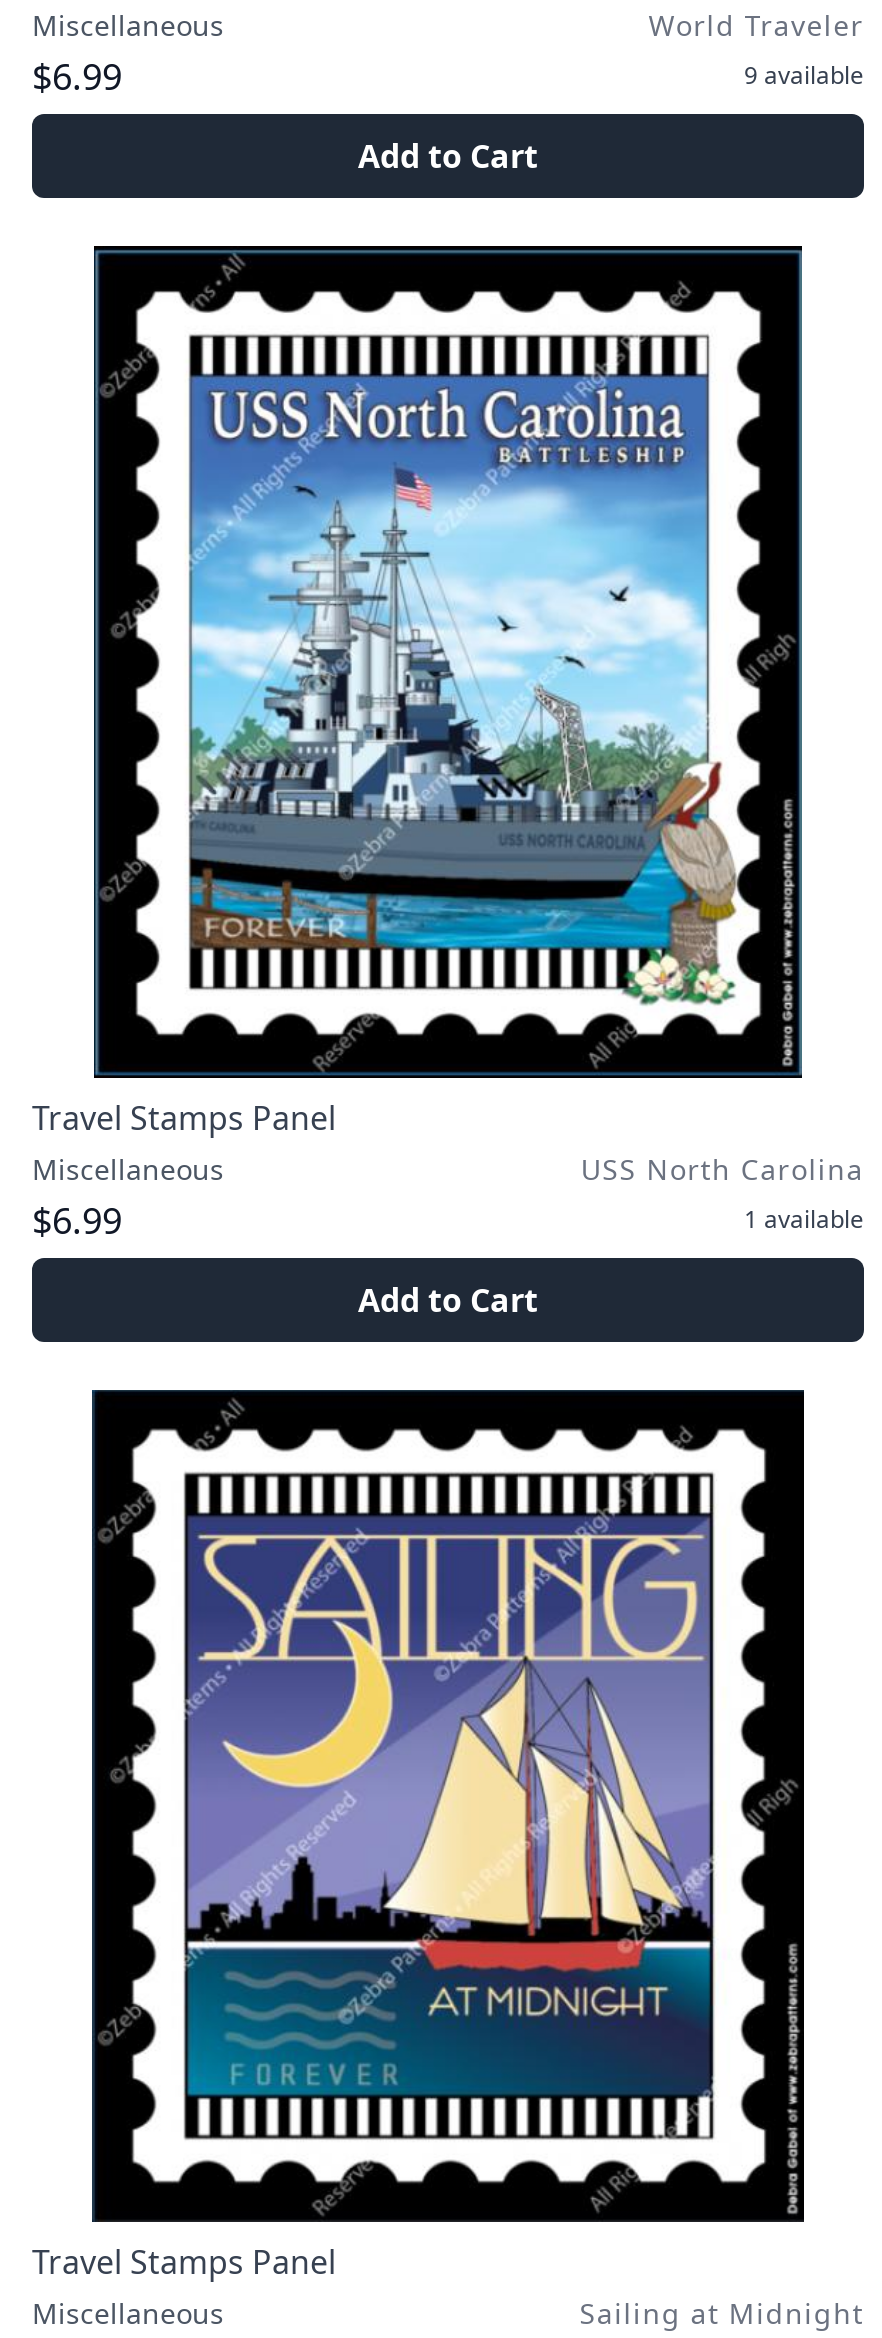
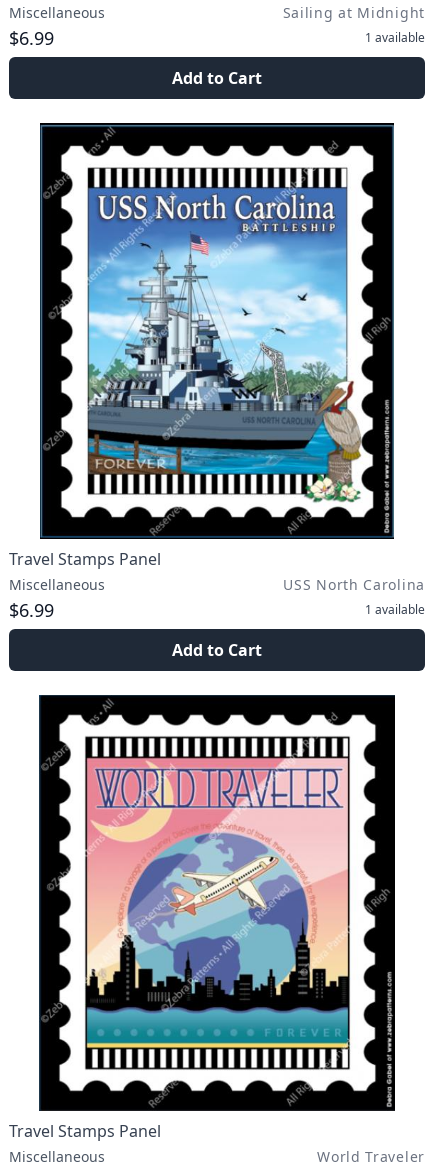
moved down: World Traveler

- 9 available
+ 1 available

- [image]
+ [image]

moved up: Sailing at Midnight
